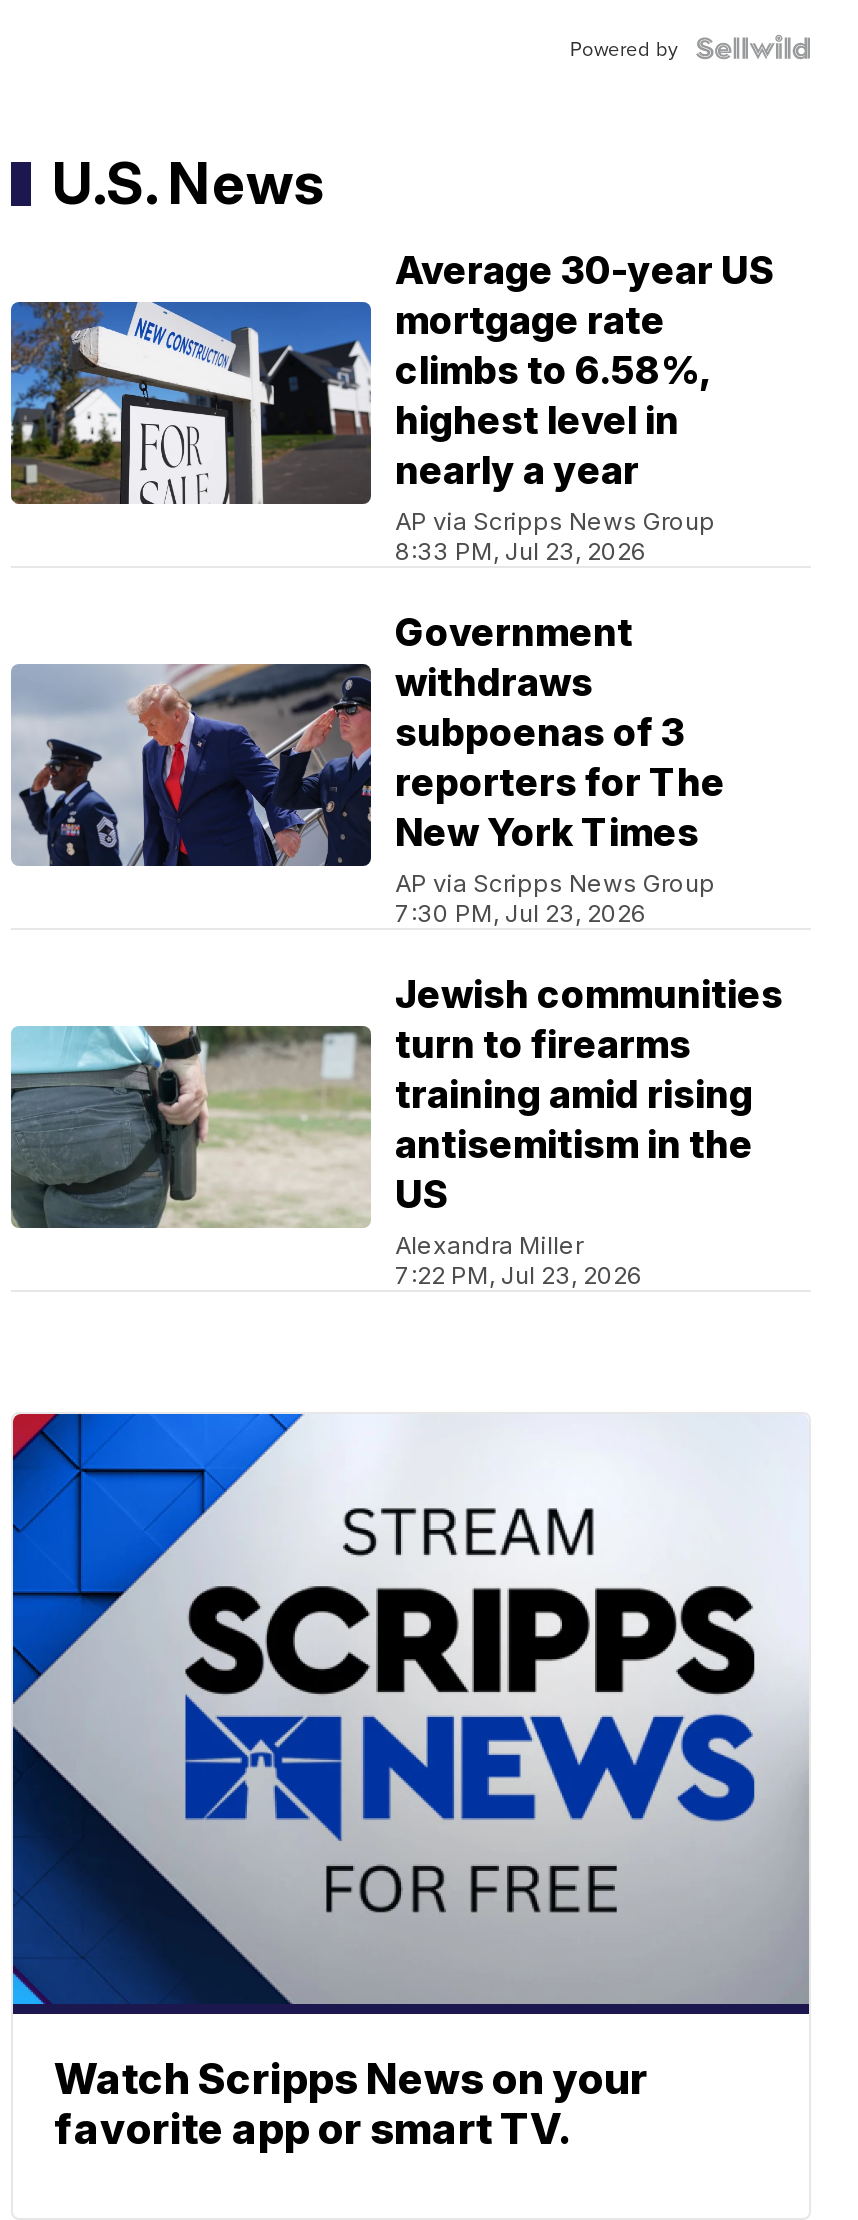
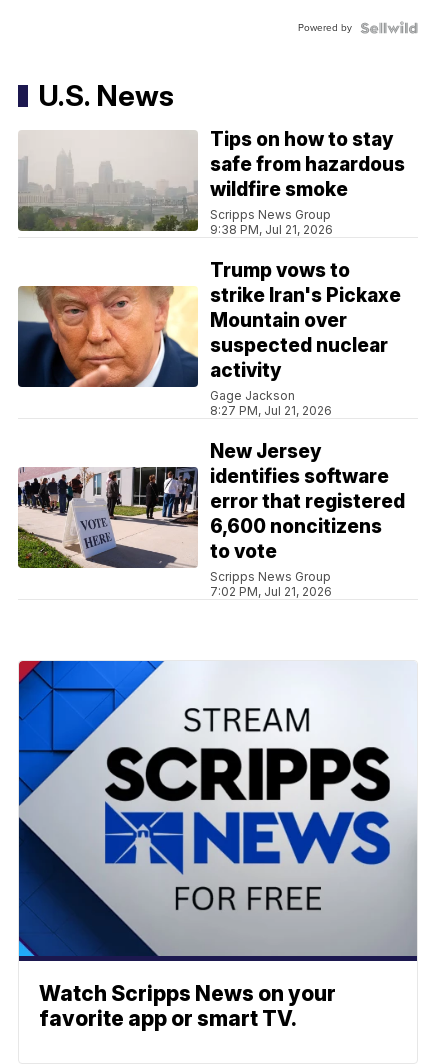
- [image]
- Average 30-year US
- mortgage rate
- climbs to 6.58%,
- highest level in
- nearly a year
- AP via Scripps News Group
- 8:33 PM, Jul 23, 2026
+ [image]
+ Tips on how to stay
+ safe from hazardous
+ wildfire smoke
+ Scripps News Group
+ 9:38 PM, Jul 21, 2026

- [image]
- Government
- withdraws
- subpoenas of 3
- reporters for The
- New York Times
- AP via Scripps News Group
- 7:30 PM, Jul 23, 2026
+ [image]
+ Trump vows to
+ strike Iran's Pickaxe
+ Mountain over
+ suspected nuclear
+ activity
+ Gage Jackson
+ 8:27 PM, Jul 21, 2026

- [image]
- Jewish communities
- turn to firearms
- training amid rising
- antisemitism in the
- US
- Alexandra Miller
- 7:22 PM, Jul 23, 2026
+ [image]
+ New Jersey
+ identifies software
+ error that registered
+ 6,600 noncitizens
+ to vote
+ Scripps News Group
+ 7:02 PM, Jul 21, 2026
